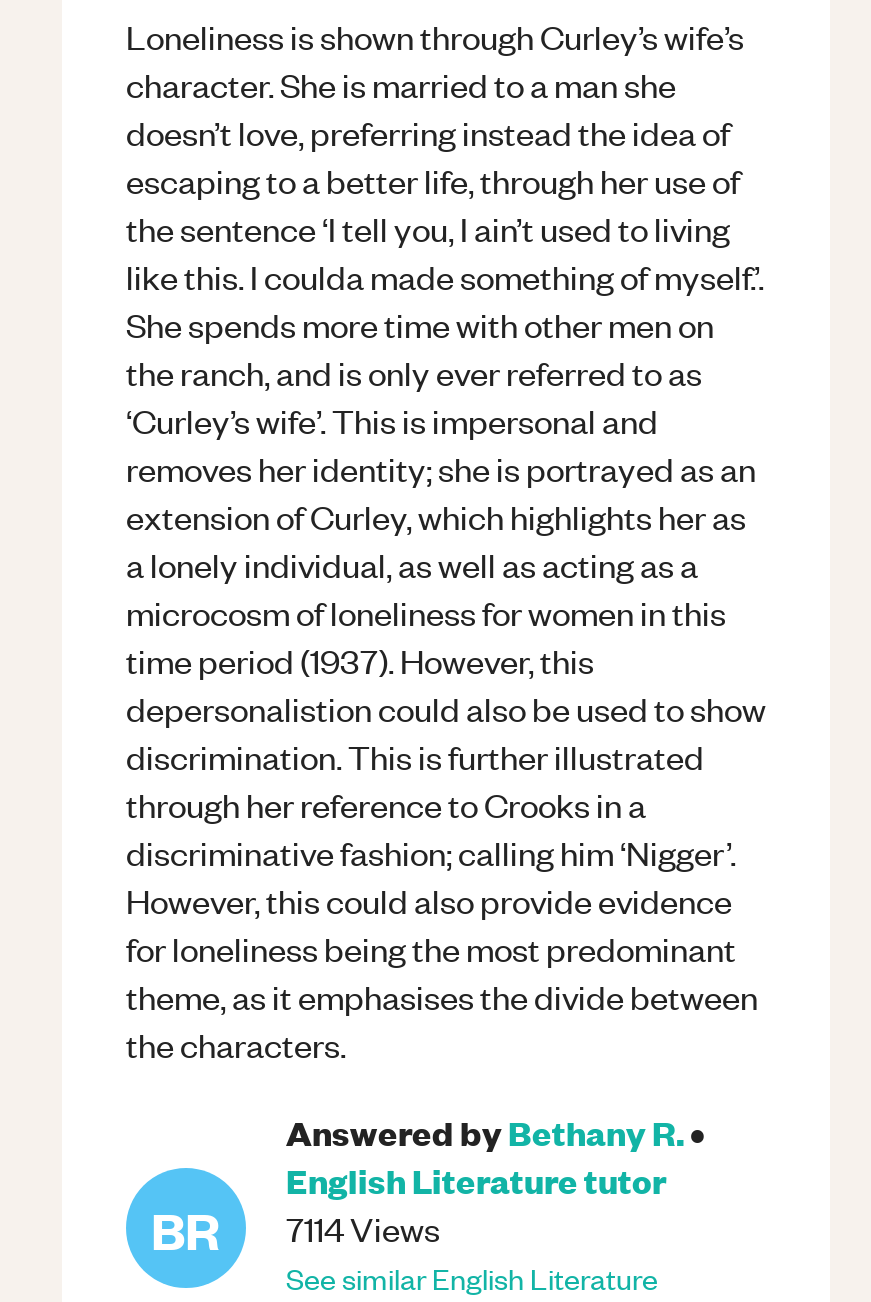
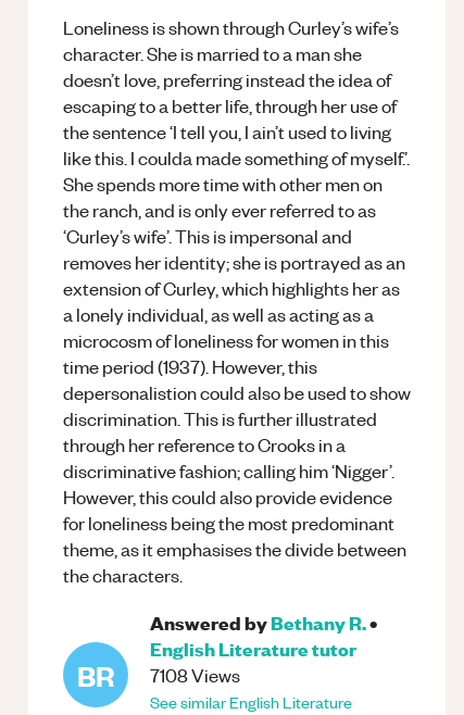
- BR 7114Views
+ BR 7108Views
